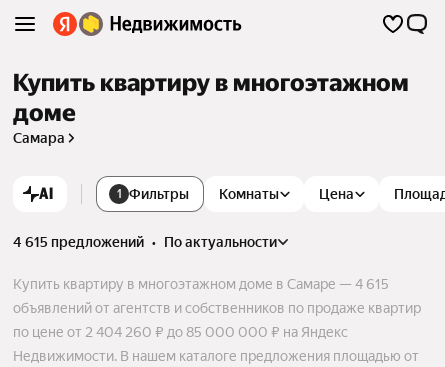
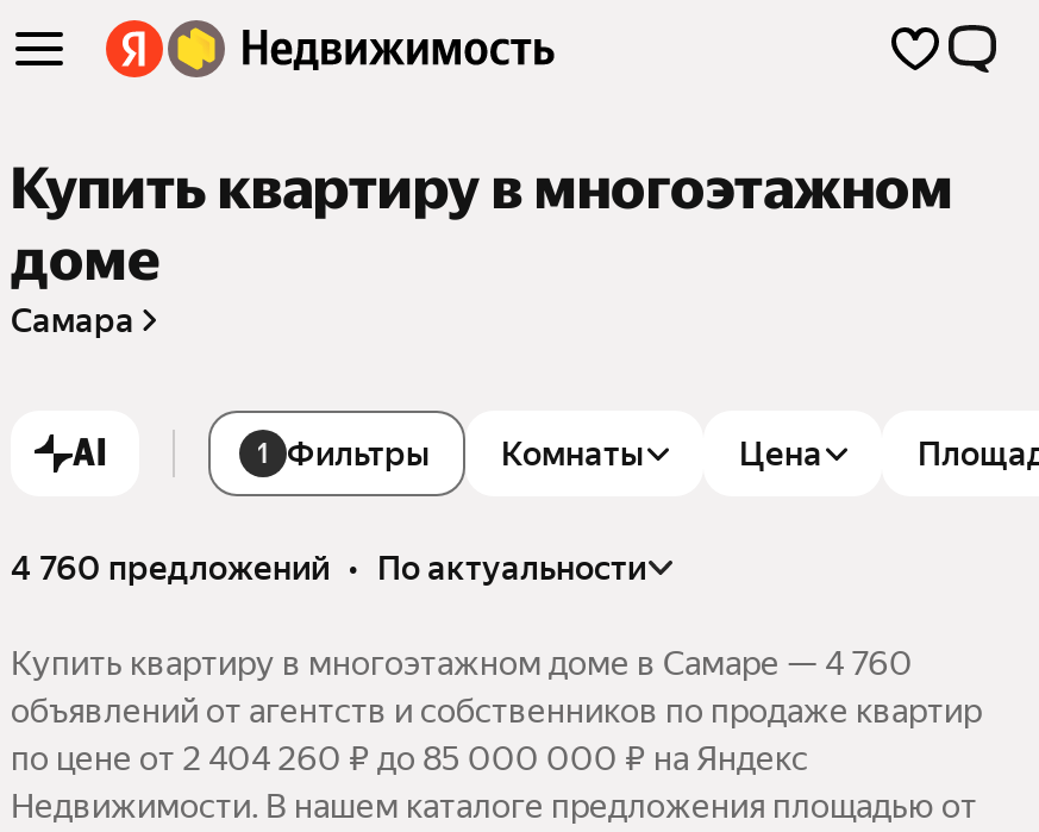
- 4 615 предложений • по актуальности
+ 4 760 предложений • по актуальности

- Купить квартиру в многоэтажном доме в Самаре — 4 615
+ Купить квартиру в многоэтажном доме в Самаре — 4 760
